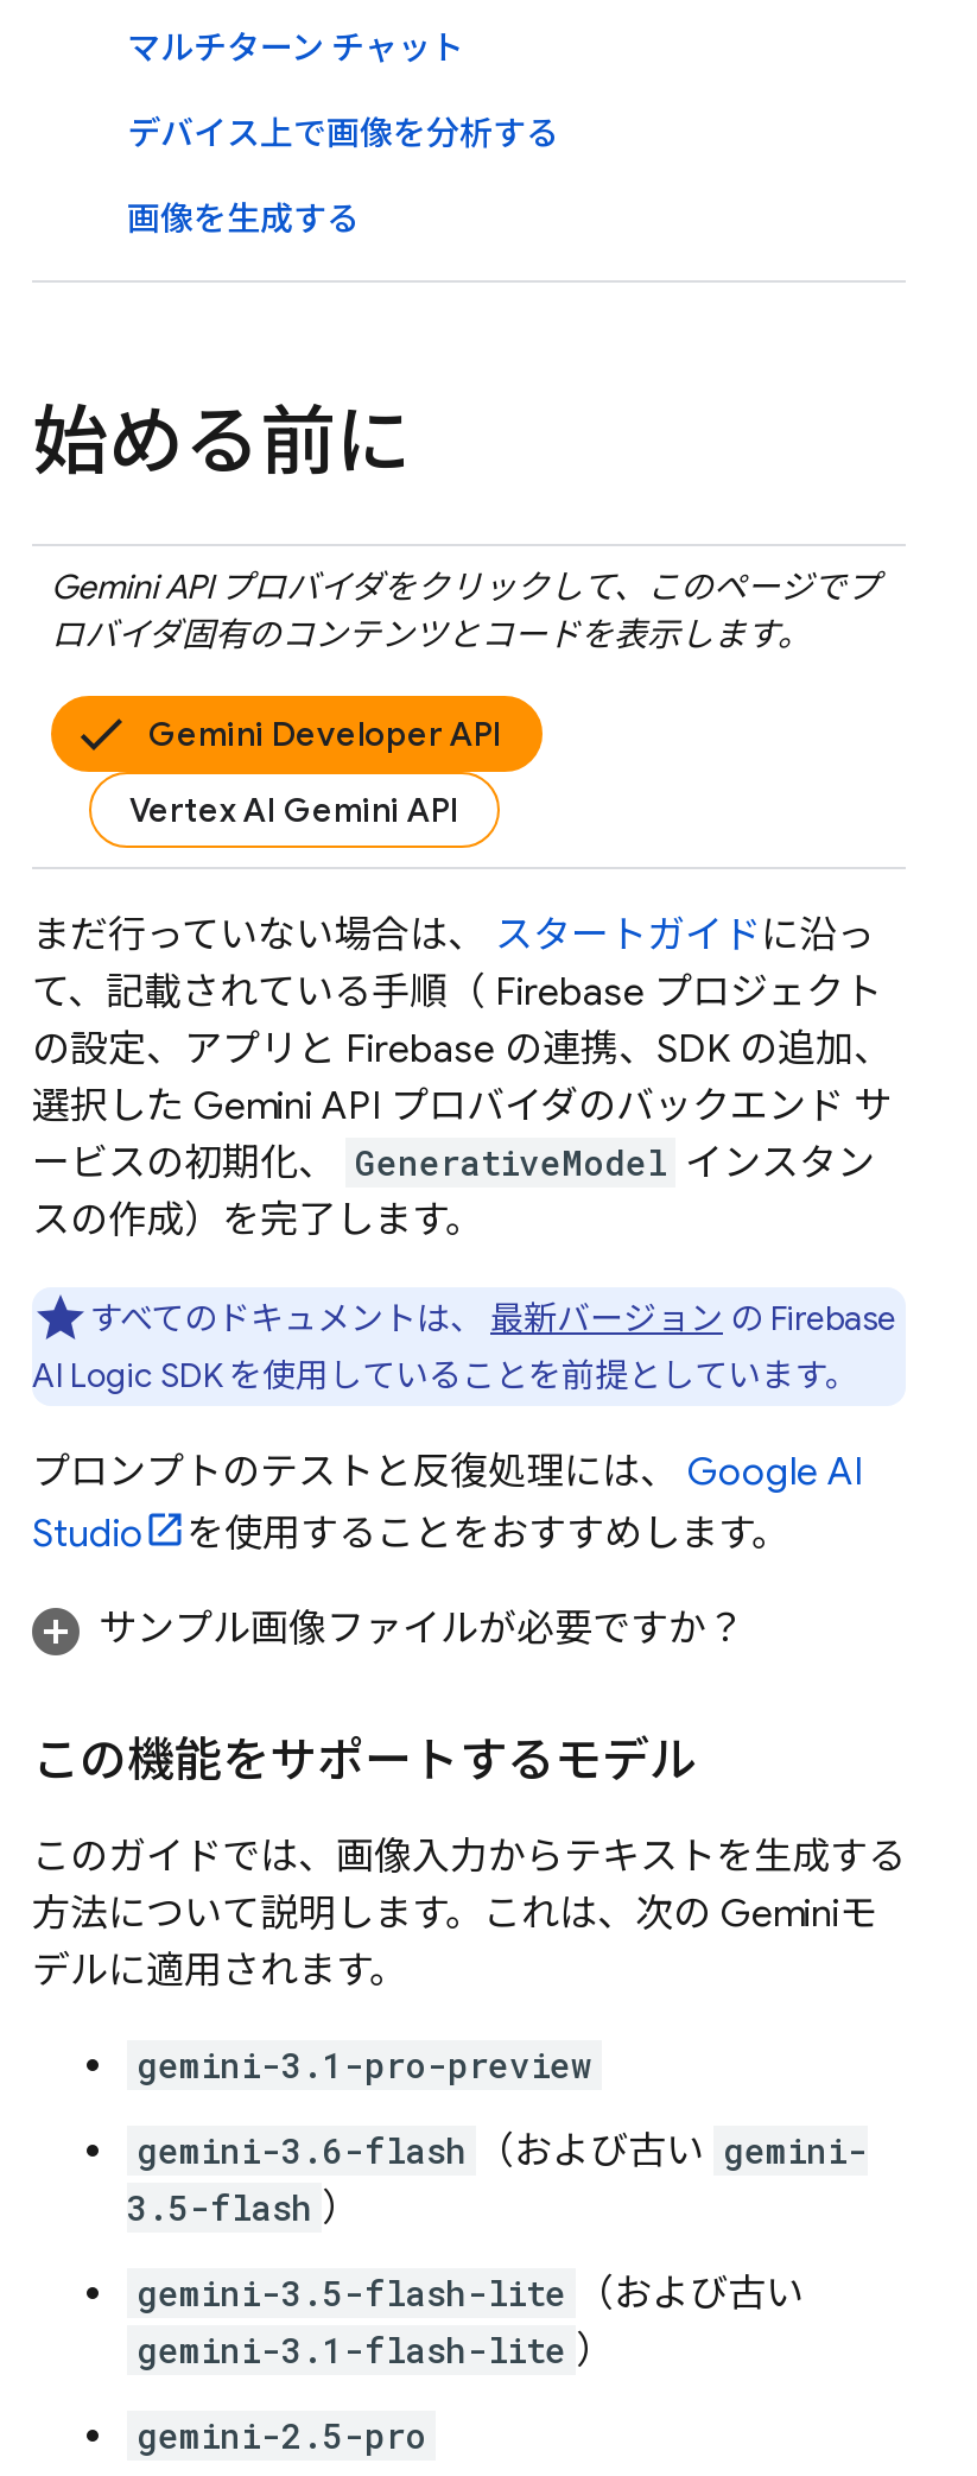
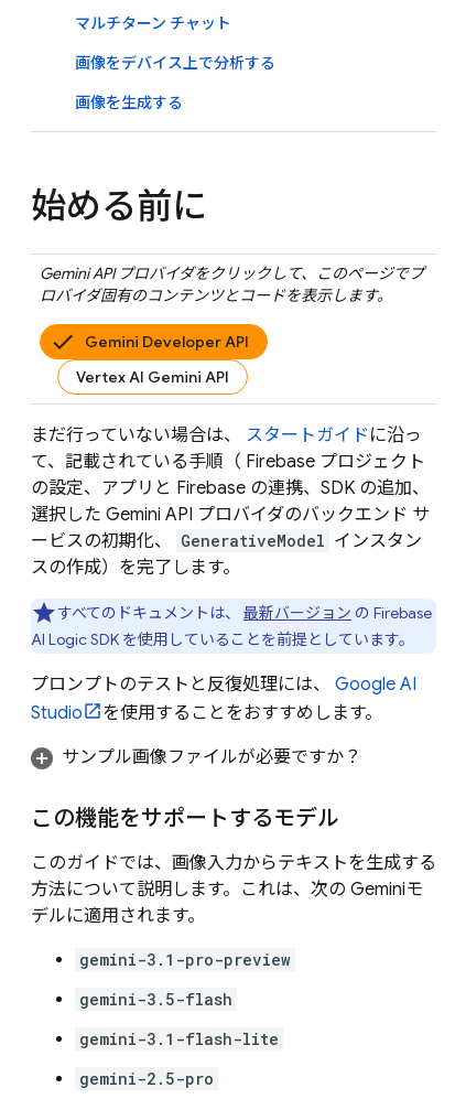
- デバイス上で画像を分析する
+ 画像をデバイス上で分析する

- gemini-3.6-flash （および古い gemini-
- 3.5-flash ）
+ gemini-3.5-flash

- gemini-3.5-flash-lite （および古い
- gemini-3.1-flash-lite ）
+ gemini-3.1-flash-lite
